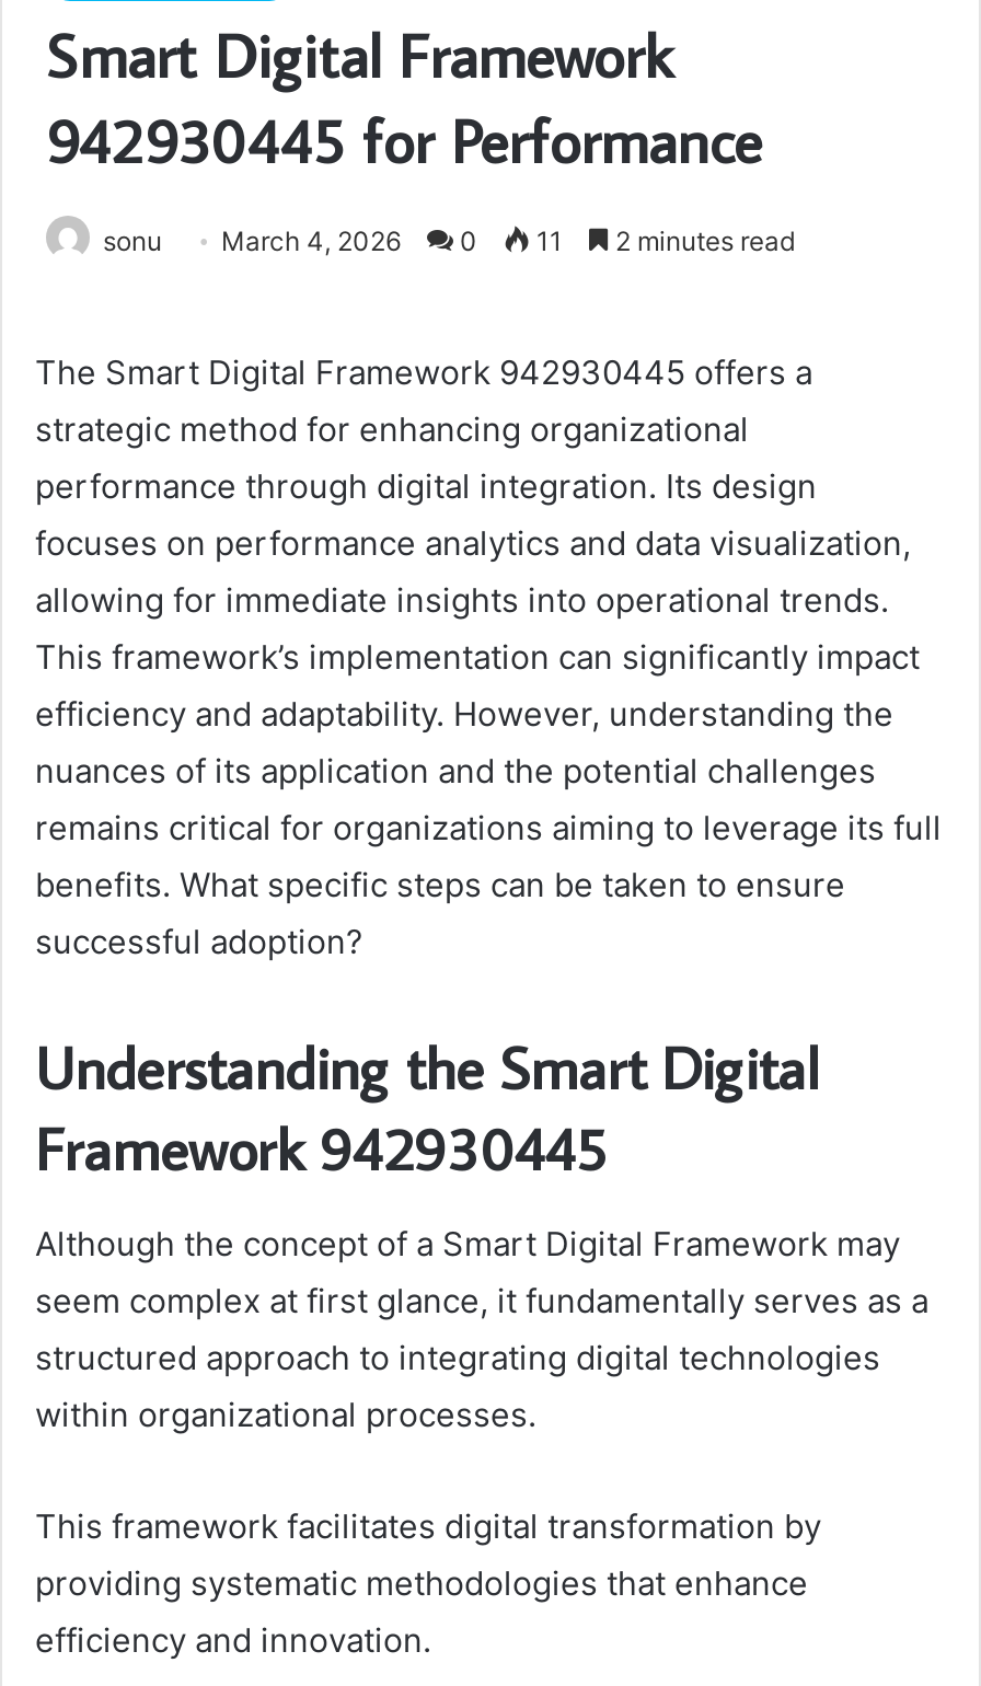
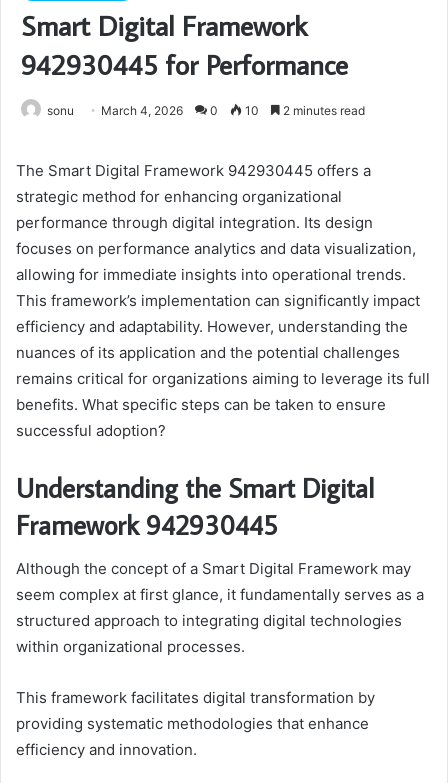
- sonu March 4, 2026 0 11 2 minutes read
+ sonu March 4, 2026 0 10 2 minutes read
